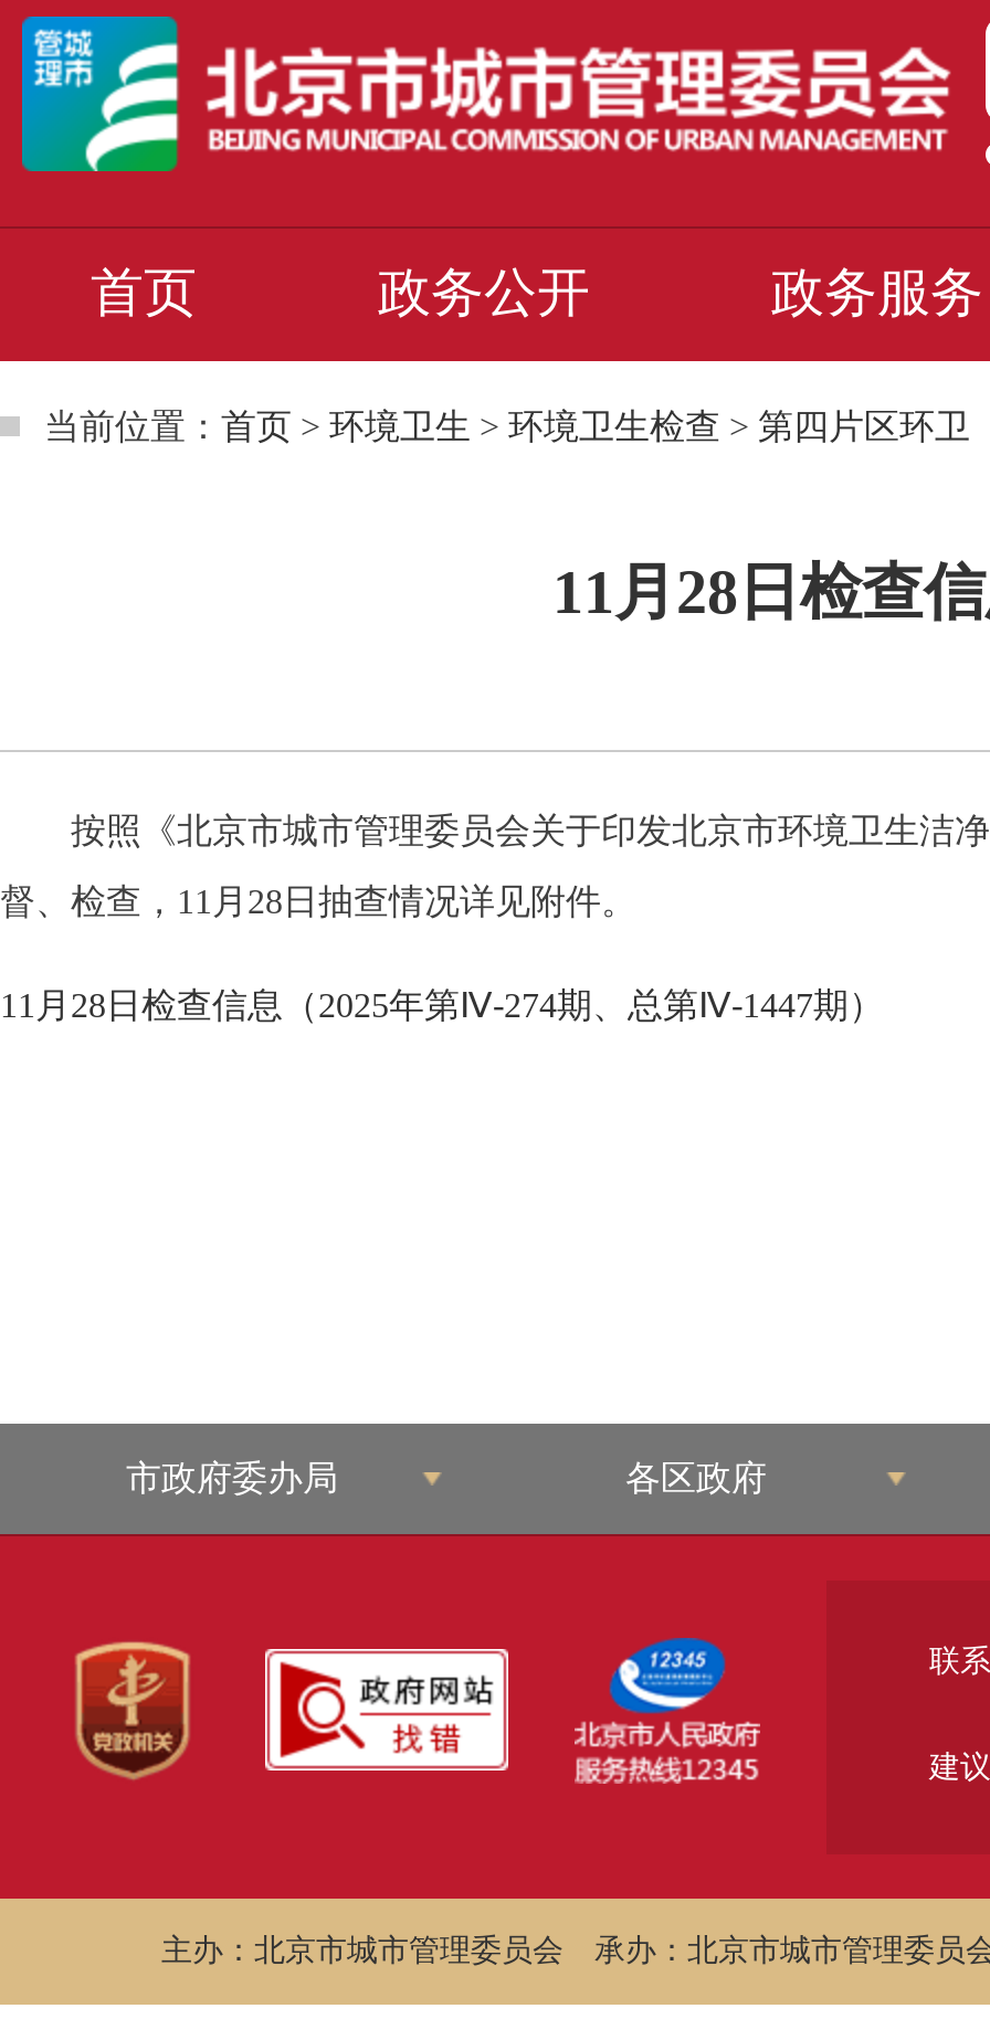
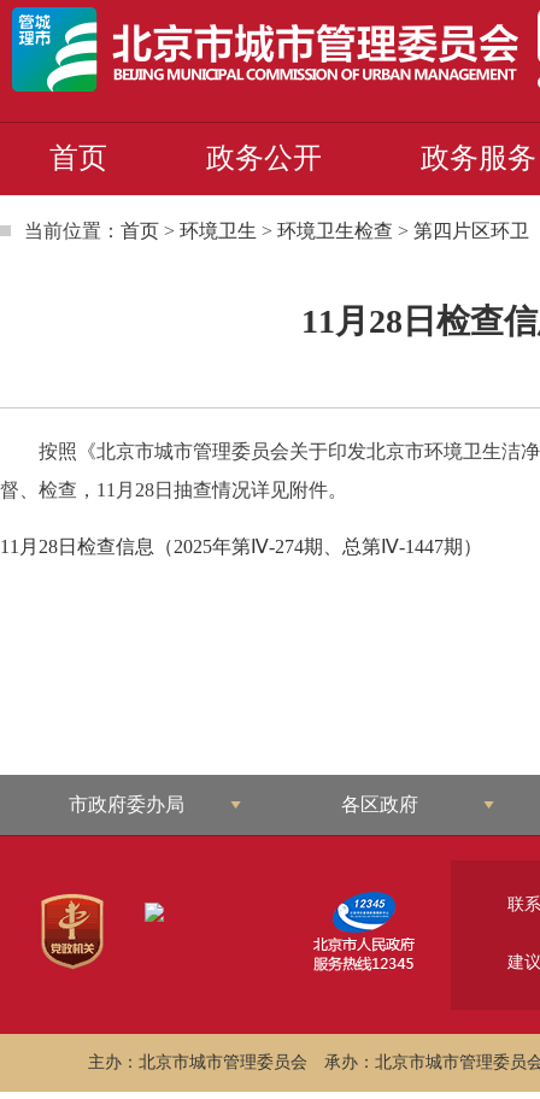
- [image]
